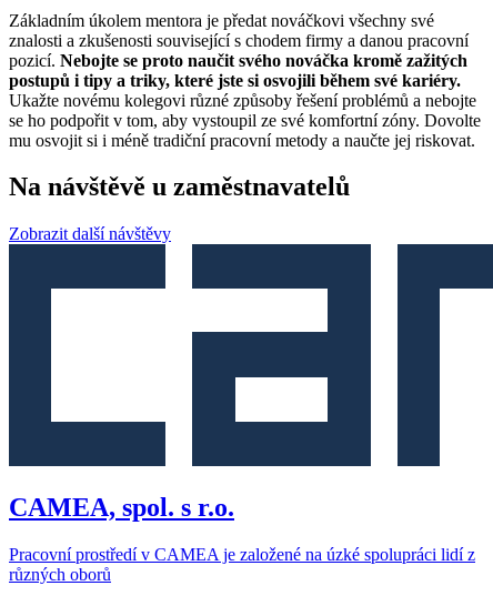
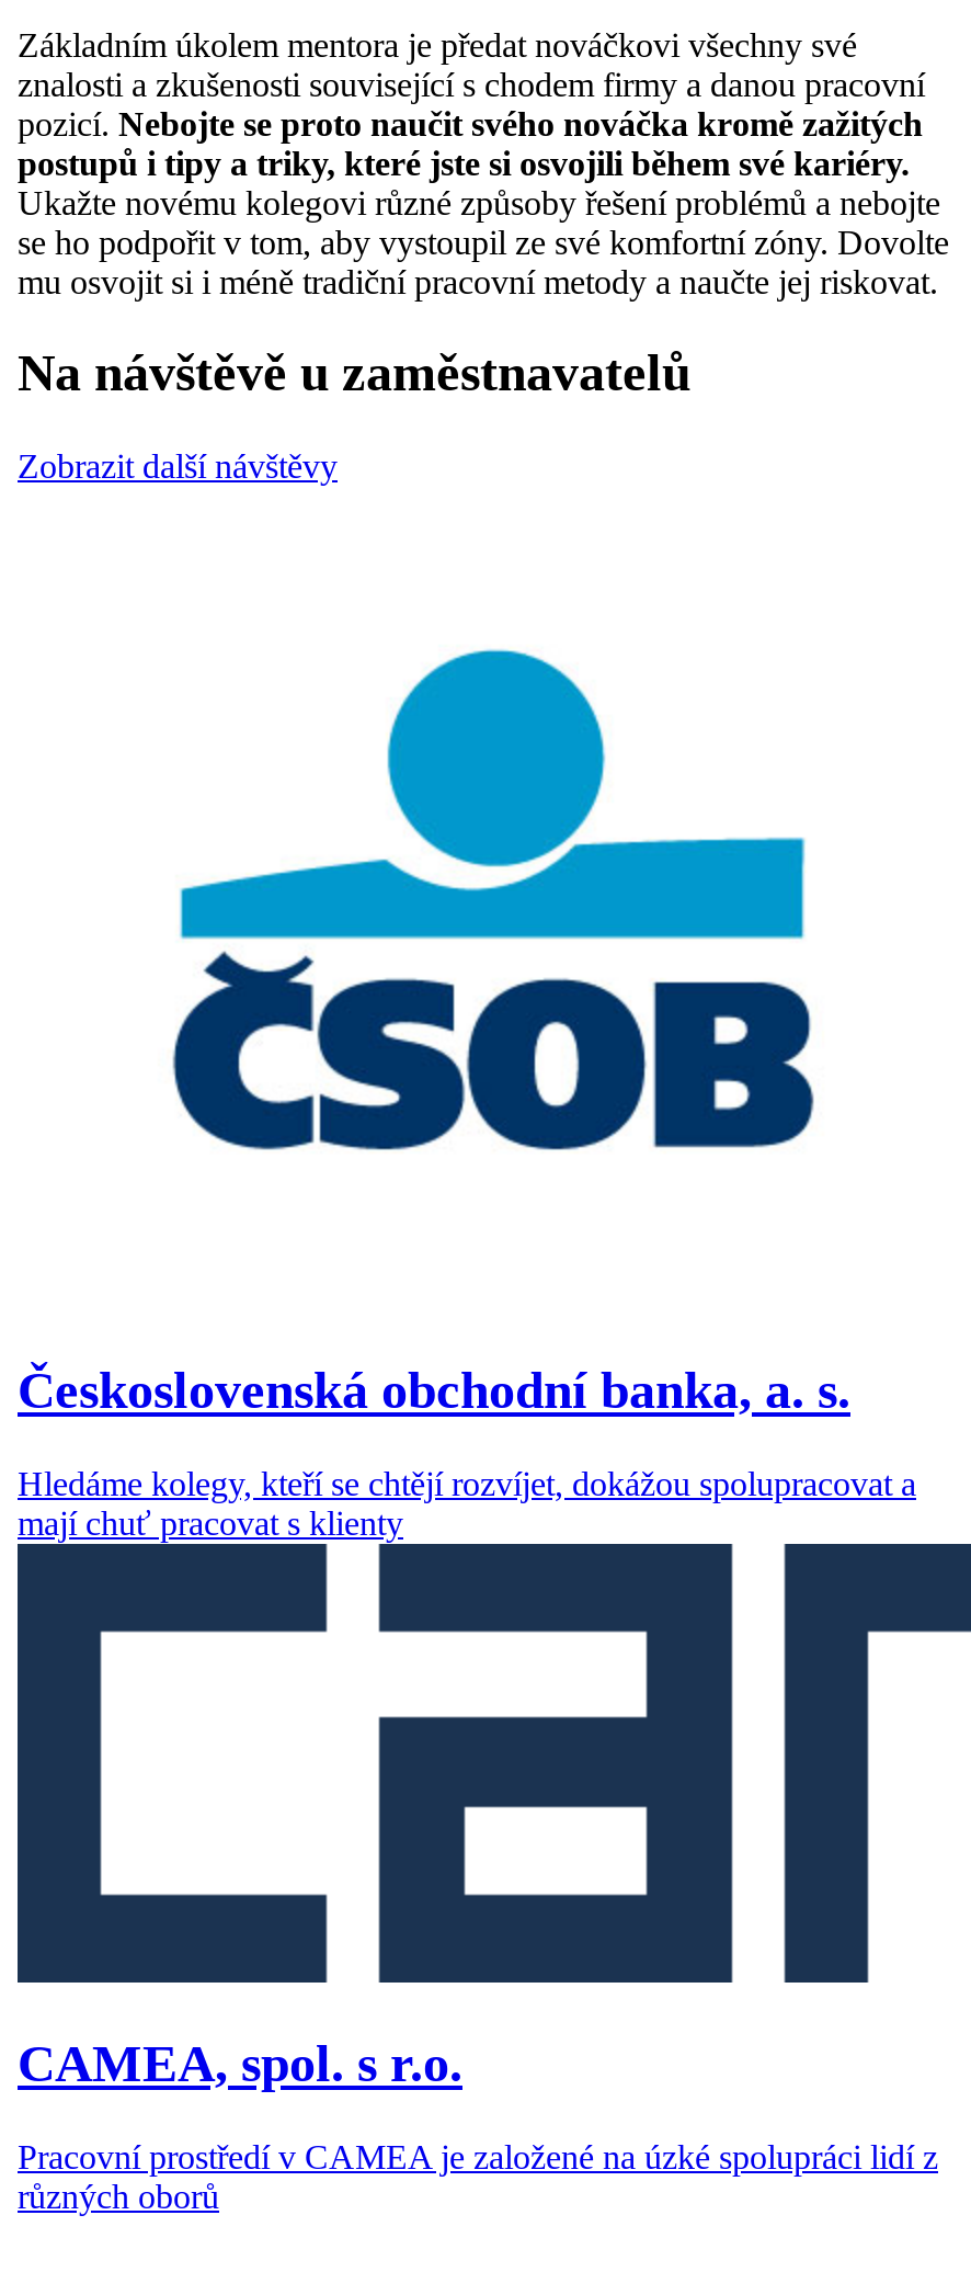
+ Československá obchodní banka, a. s.
+ Hledáme kolegy, kteří se chtějí rozvíjet, dokážou spolupracovat a
+ mají chuť pracovat s klienty

+ [image]
